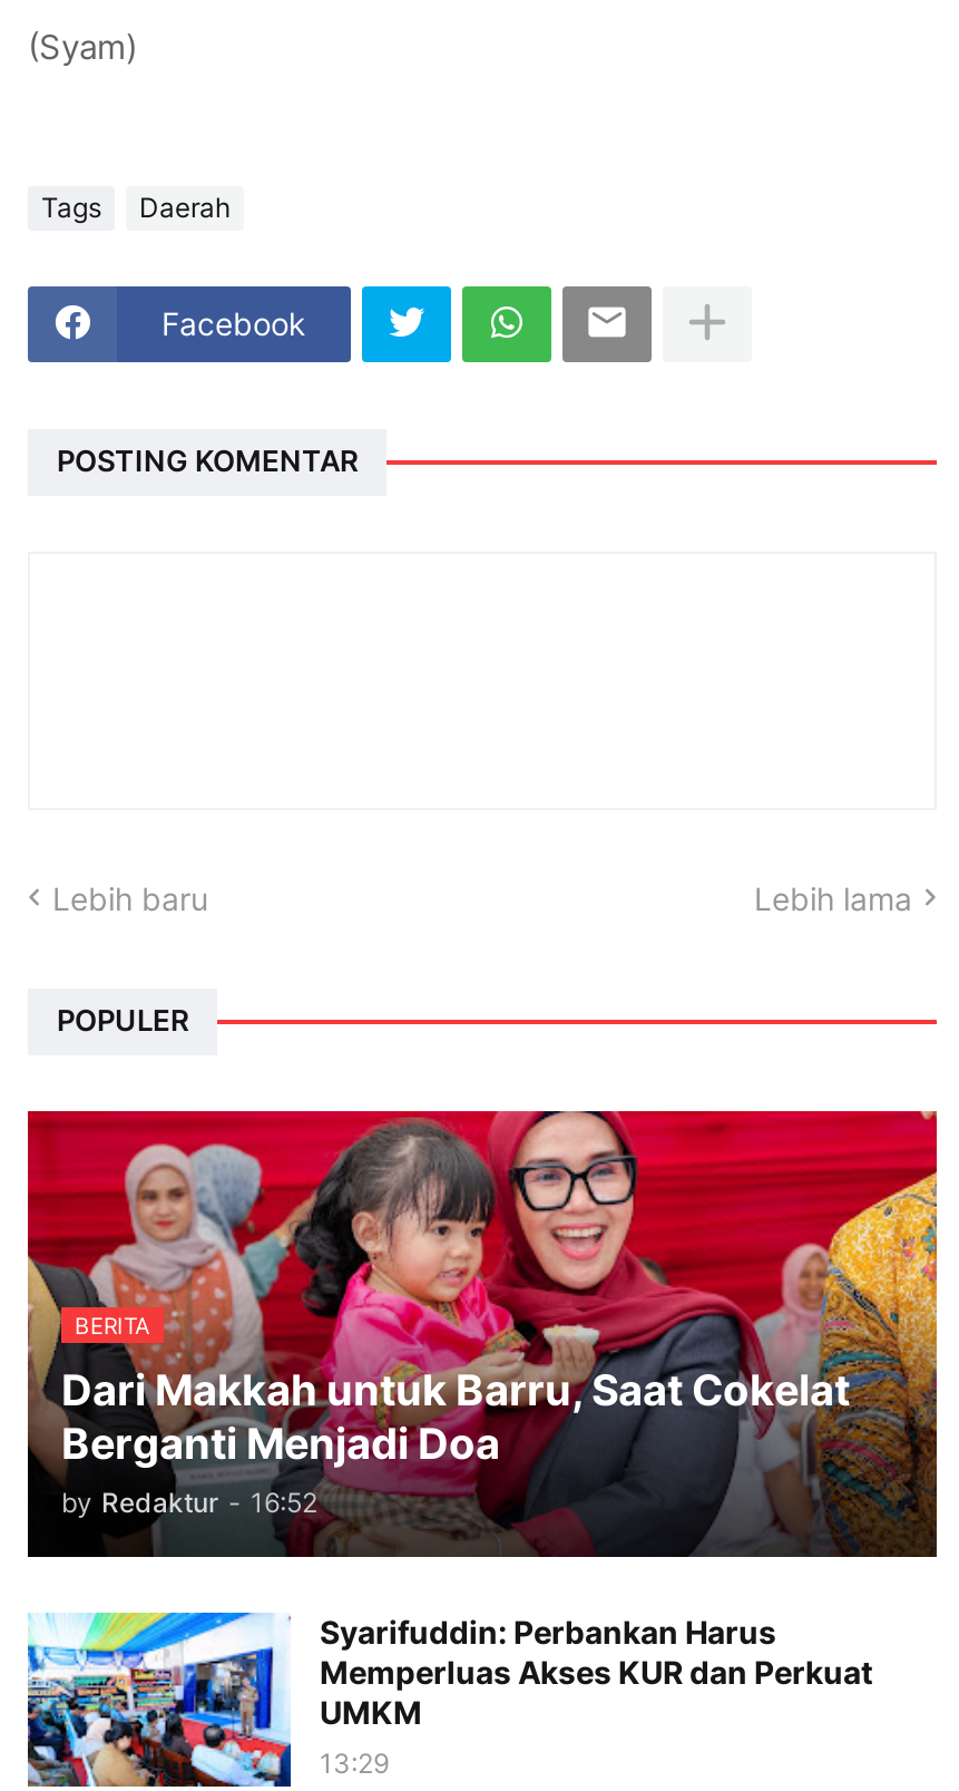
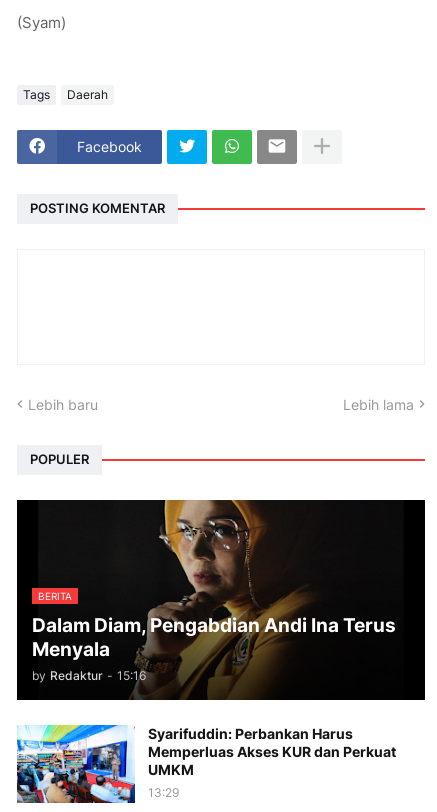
- [image]
- Dari Makkah untuk Barru, Saat Cokelat
- Berganti Menjadi Doa
- by Redaktur - 16:52
+ [image]
+ Dalam Diam, Pengabdian Andi Ina Terus
+ Menyala
+ by Redaktur - 15:16
